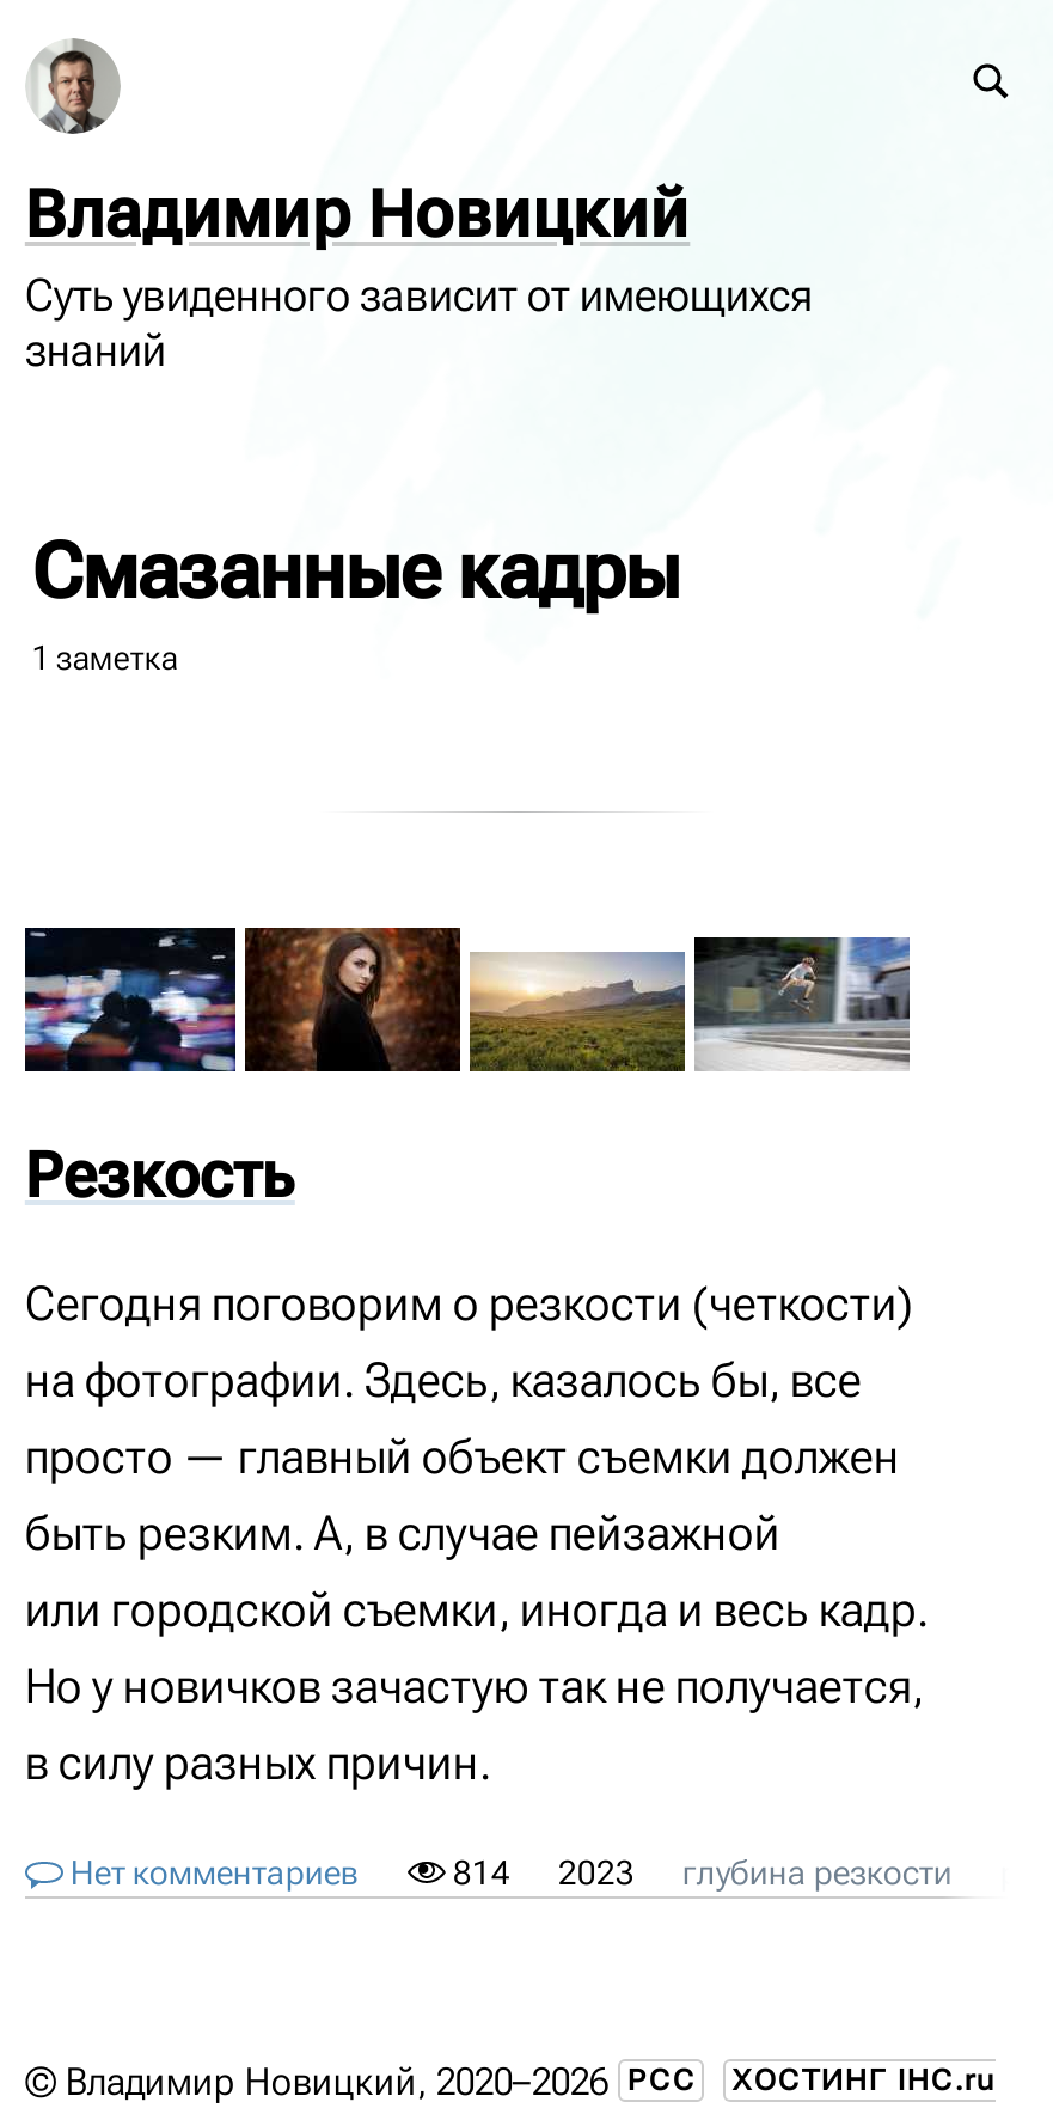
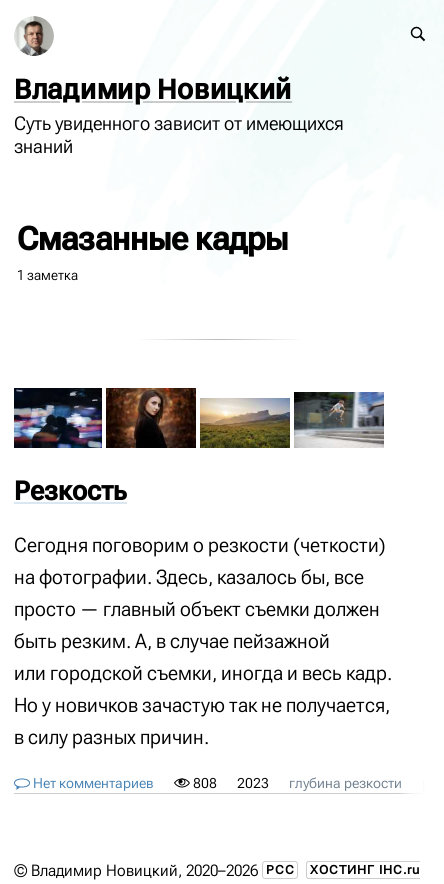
- 814
+ 808
